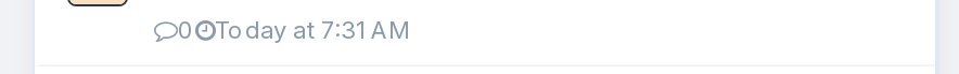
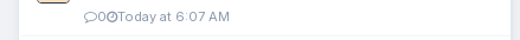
- 0 Today at 7:31 AM
+ 0 Today at 6:07 AM
